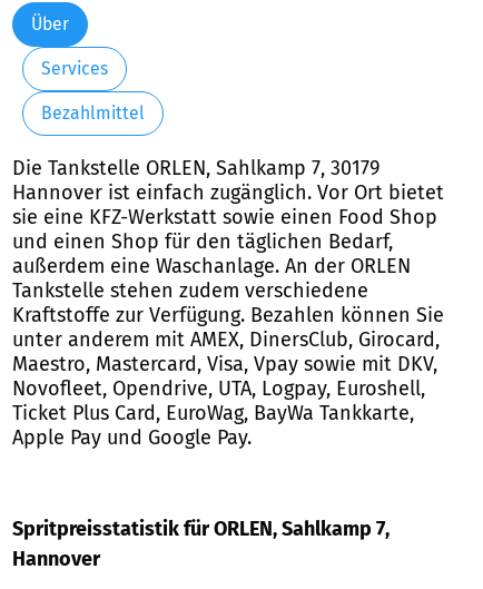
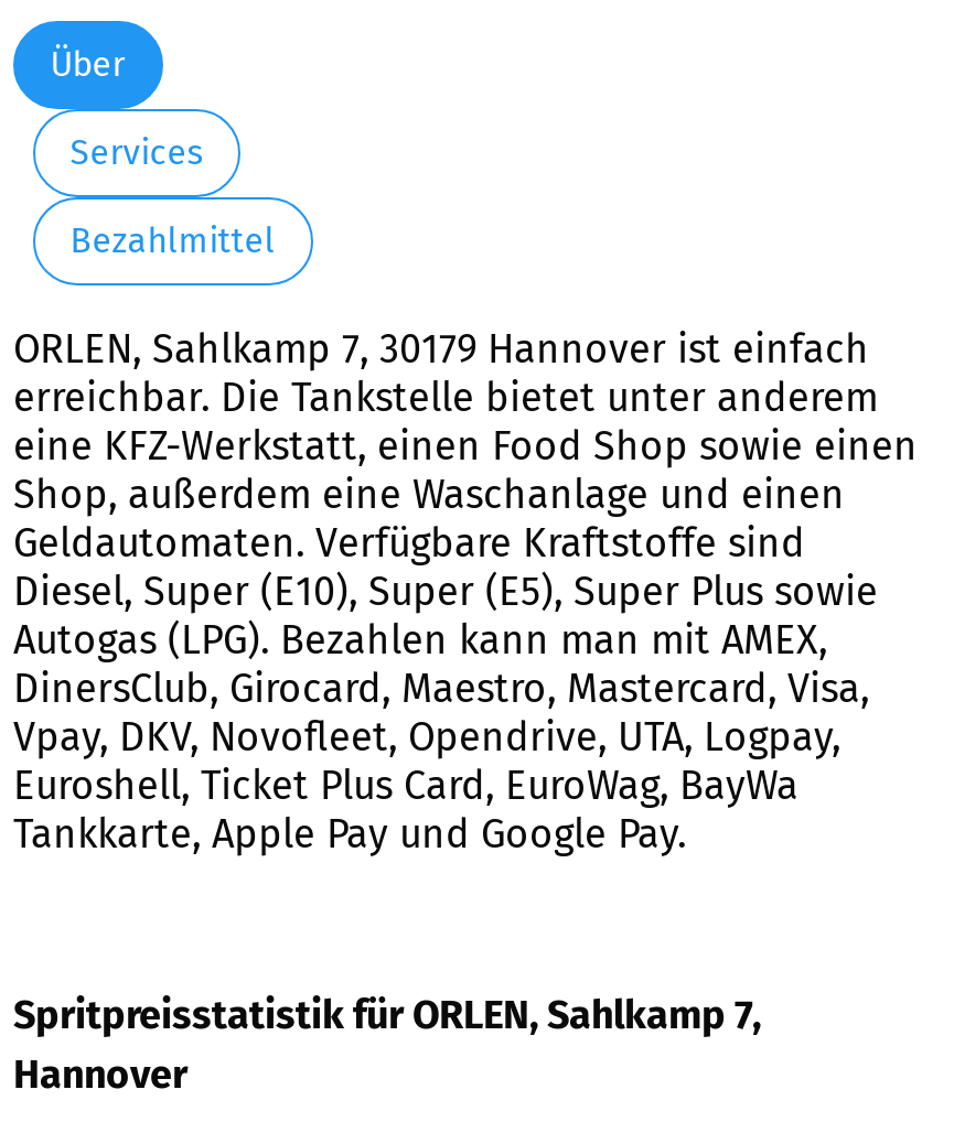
- Die Tankstelle ORLEN, Sahlkamp 7, 30179
- Hannover ist einfach zugänglich. Vor Ort bietet
- sie eine KFZ-Werkstatt sowie einen Food Shop
- und einen Shop für den täglichen Bedarf,
- außerdem eine Waschanlage. An der ORLEN
- Tankstelle stehen zudem verschiedene
- Kraftstoffe zur Verfügung. Bezahlen können Sie
- unter anderem mit AMEX, DinersClub, Girocard,
- Maestro, Mastercard, Visa, Vpay sowie mit DKV,
- Novofleet, Opendrive, UTA, Logpay, Euroshell,
- Ticket Plus Card, EuroWag, BayWa Tankkarte,
- Apple Pay und Google Pay.
+ ORLEN, Sahlkamp 7, 30179 Hannover ist einfach
+ erreichbar. Die Tankstelle bietet unter anderem
+ eine KFZ-Werkstatt, einen Food Shop sowie einen
+ Shop, außerdem eine Waschanlage und einen
+ Geldautomaten. Verfügbare Kraftstoffe sind
+ Diesel, Super (E10), Super (E5), Super Plus sowie
+ Autogas (LPG). Bezahlen kann man mit AMEX,
+ DinersClub, Girocard, Maestro, Mastercard, Visa,
+ Vpay, DKV, Novofleet, Opendrive, UTA, Logpay,
+ Euroshell, Ticket Plus Card, EuroWag, BayWa
+ Tankkarte, Apple Pay und Google Pay.
